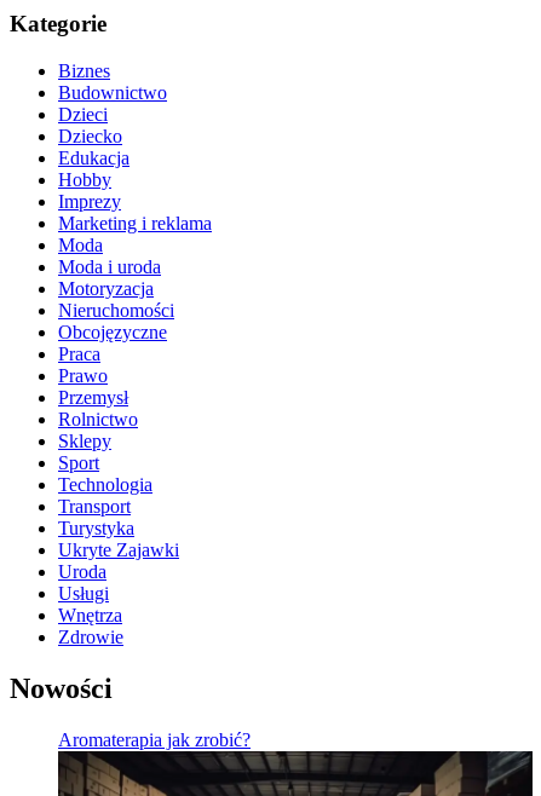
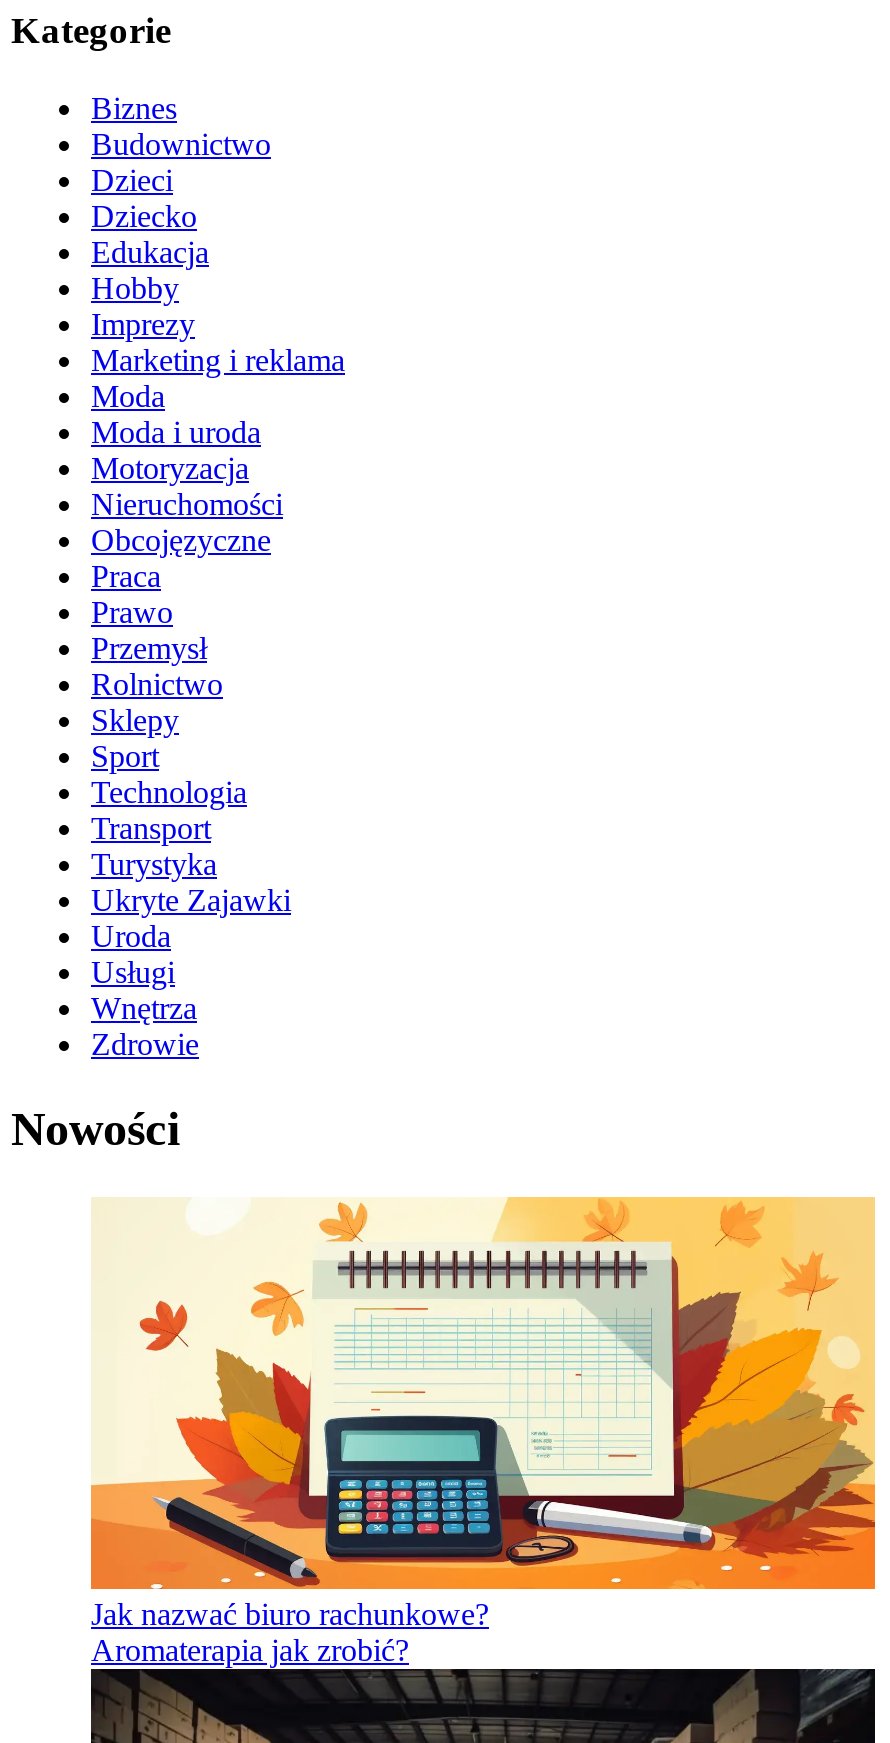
+ [image]
+ Jak nazwać biuro rachunkowe?
